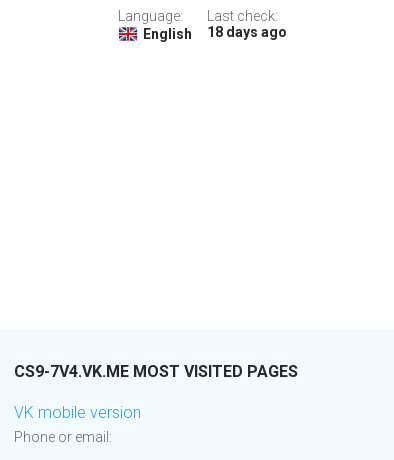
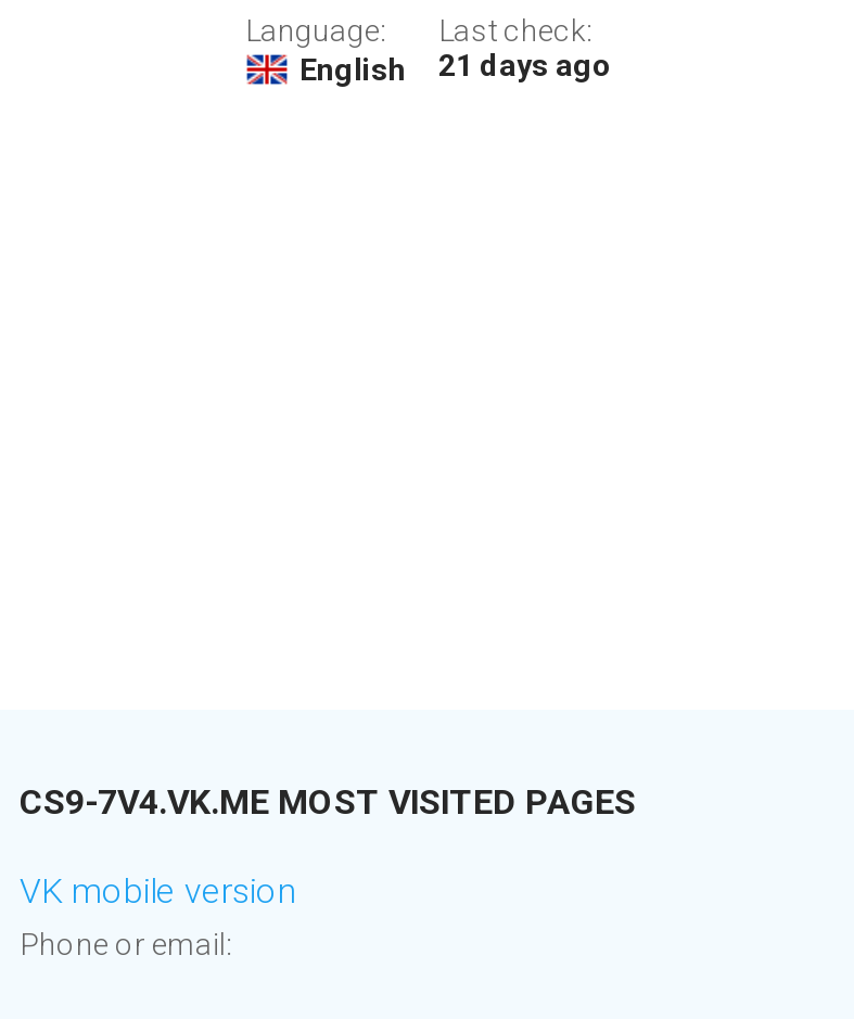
- English 18 days ago
+ English 21 days ago
